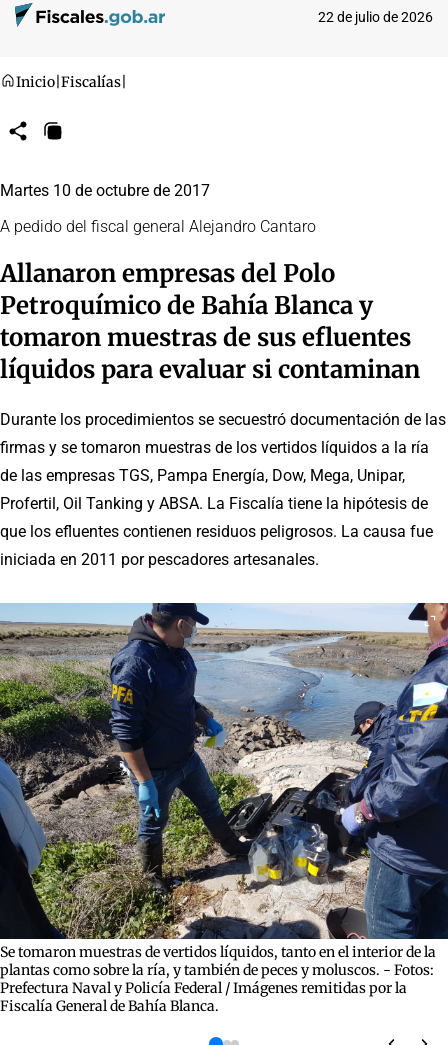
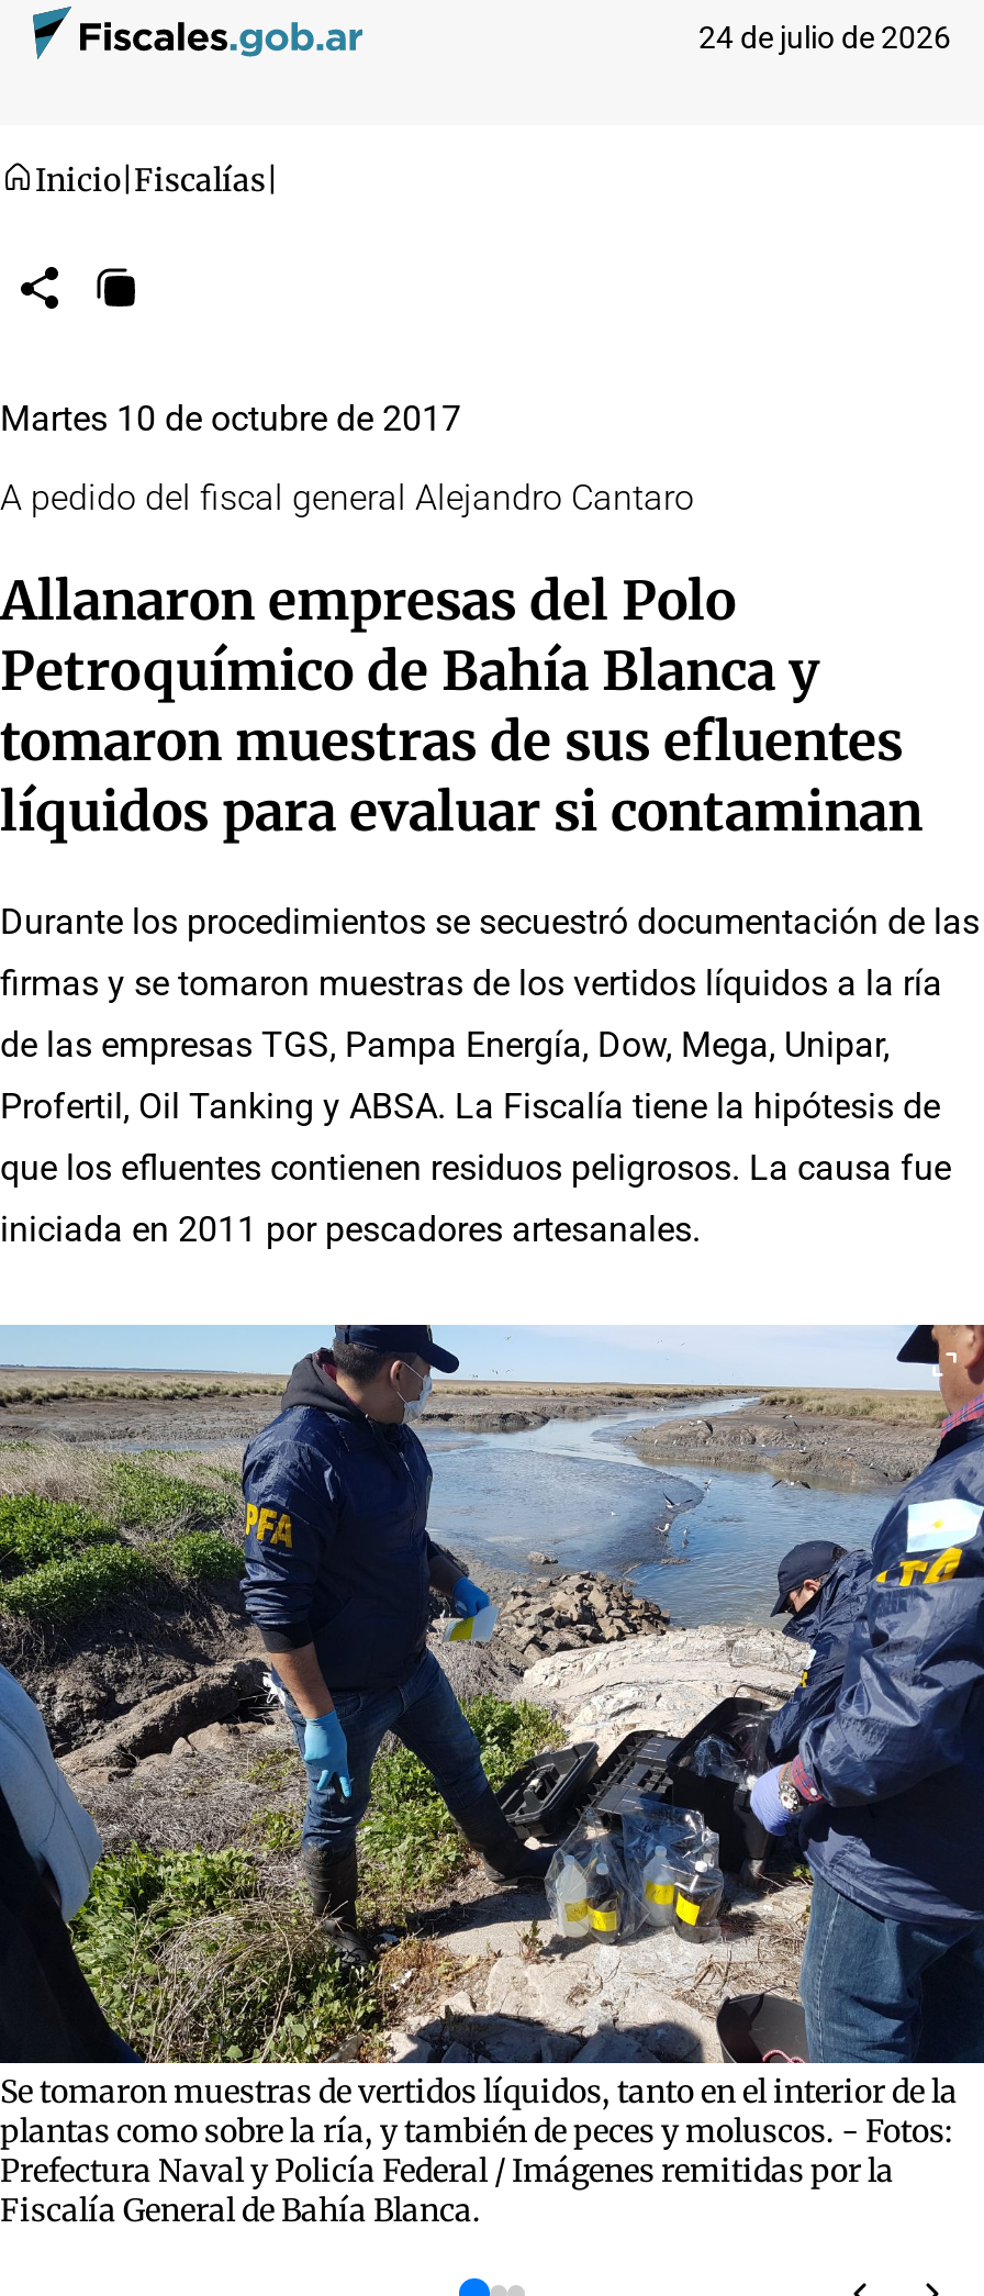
- 22 de julio de 2026
+ 24 de julio de 2026
